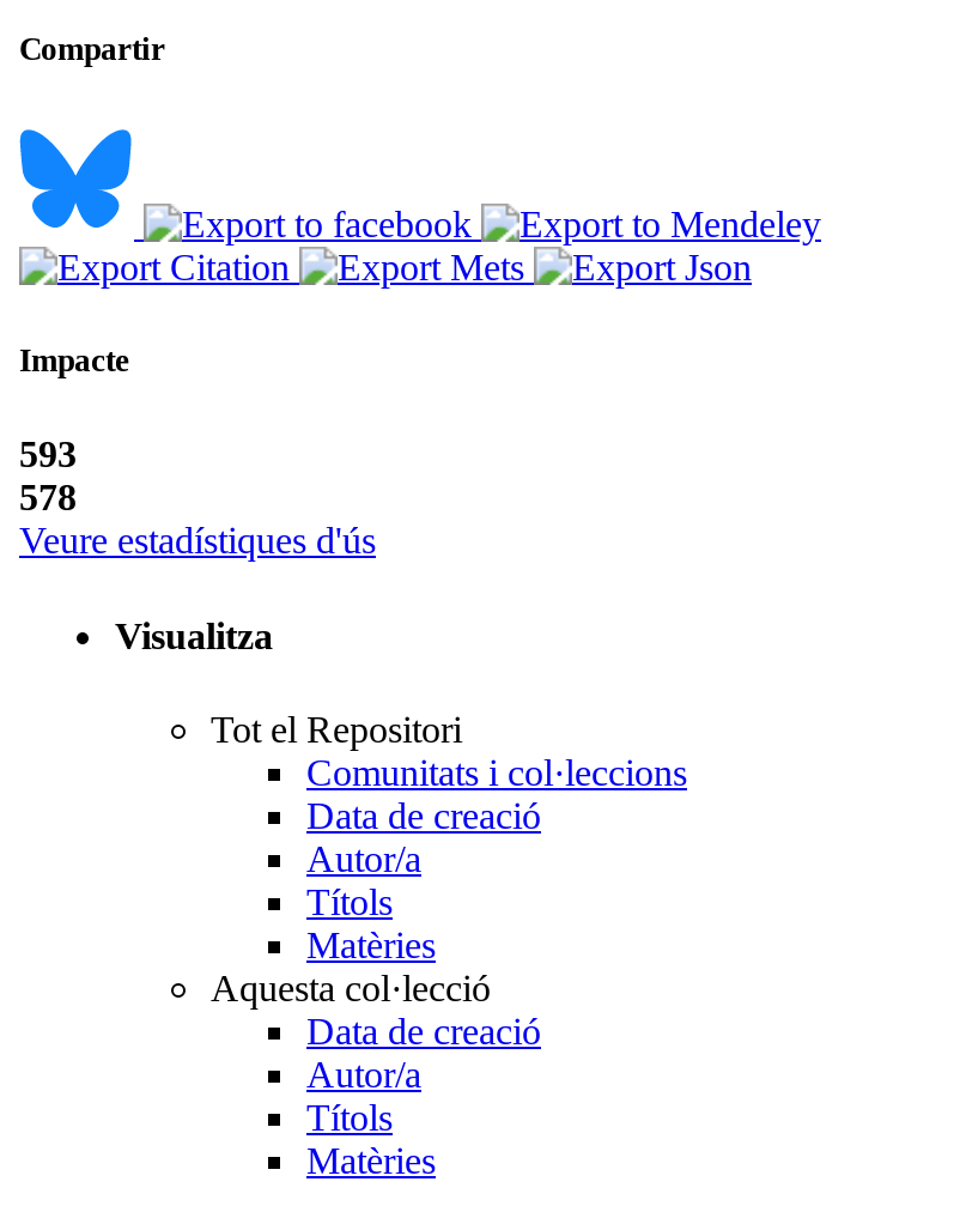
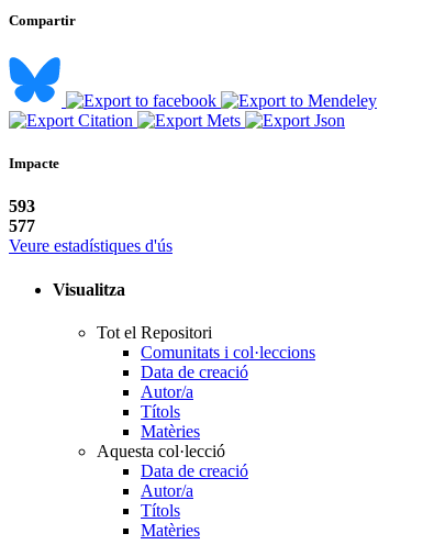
- 578
+ 577
